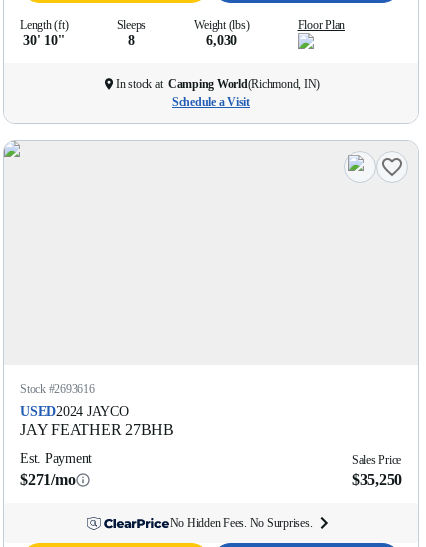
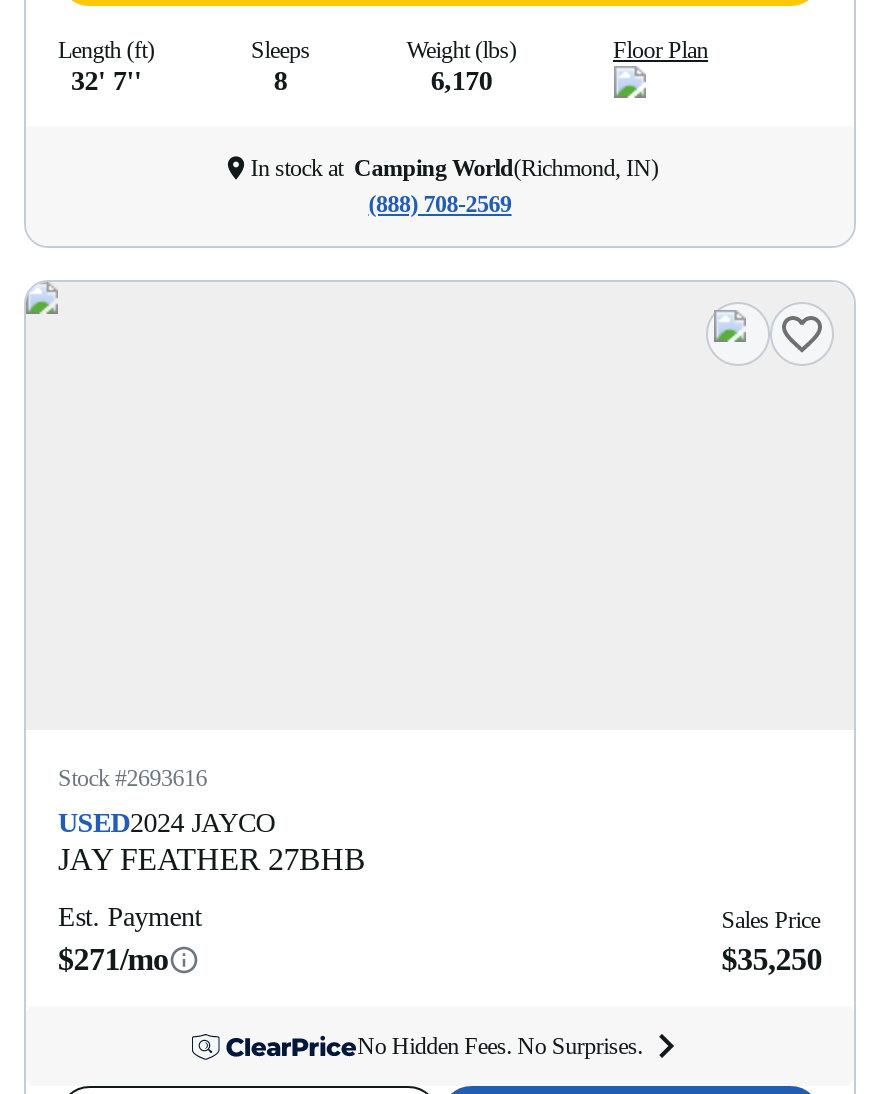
- 30' 10''
+ 32' 7''

- 6,030
+ 6,170

- Schedule a Visit
+ (888) 708-2569
